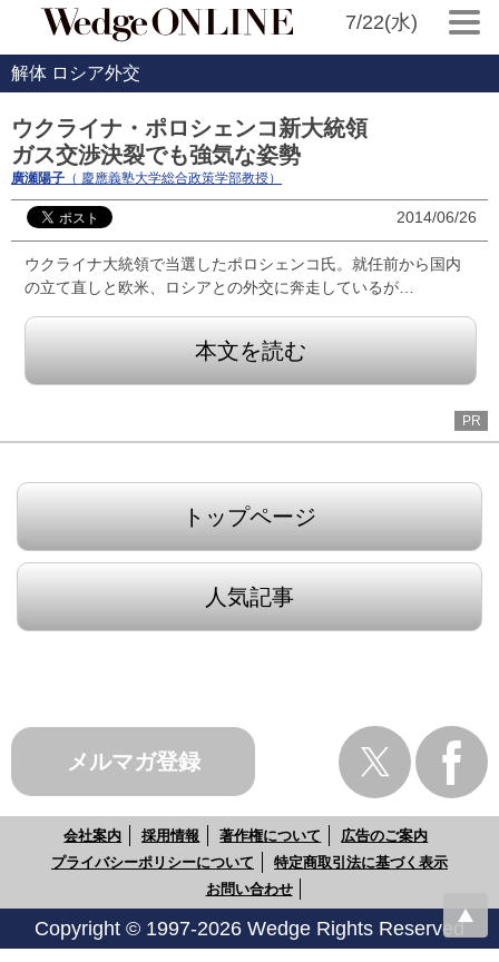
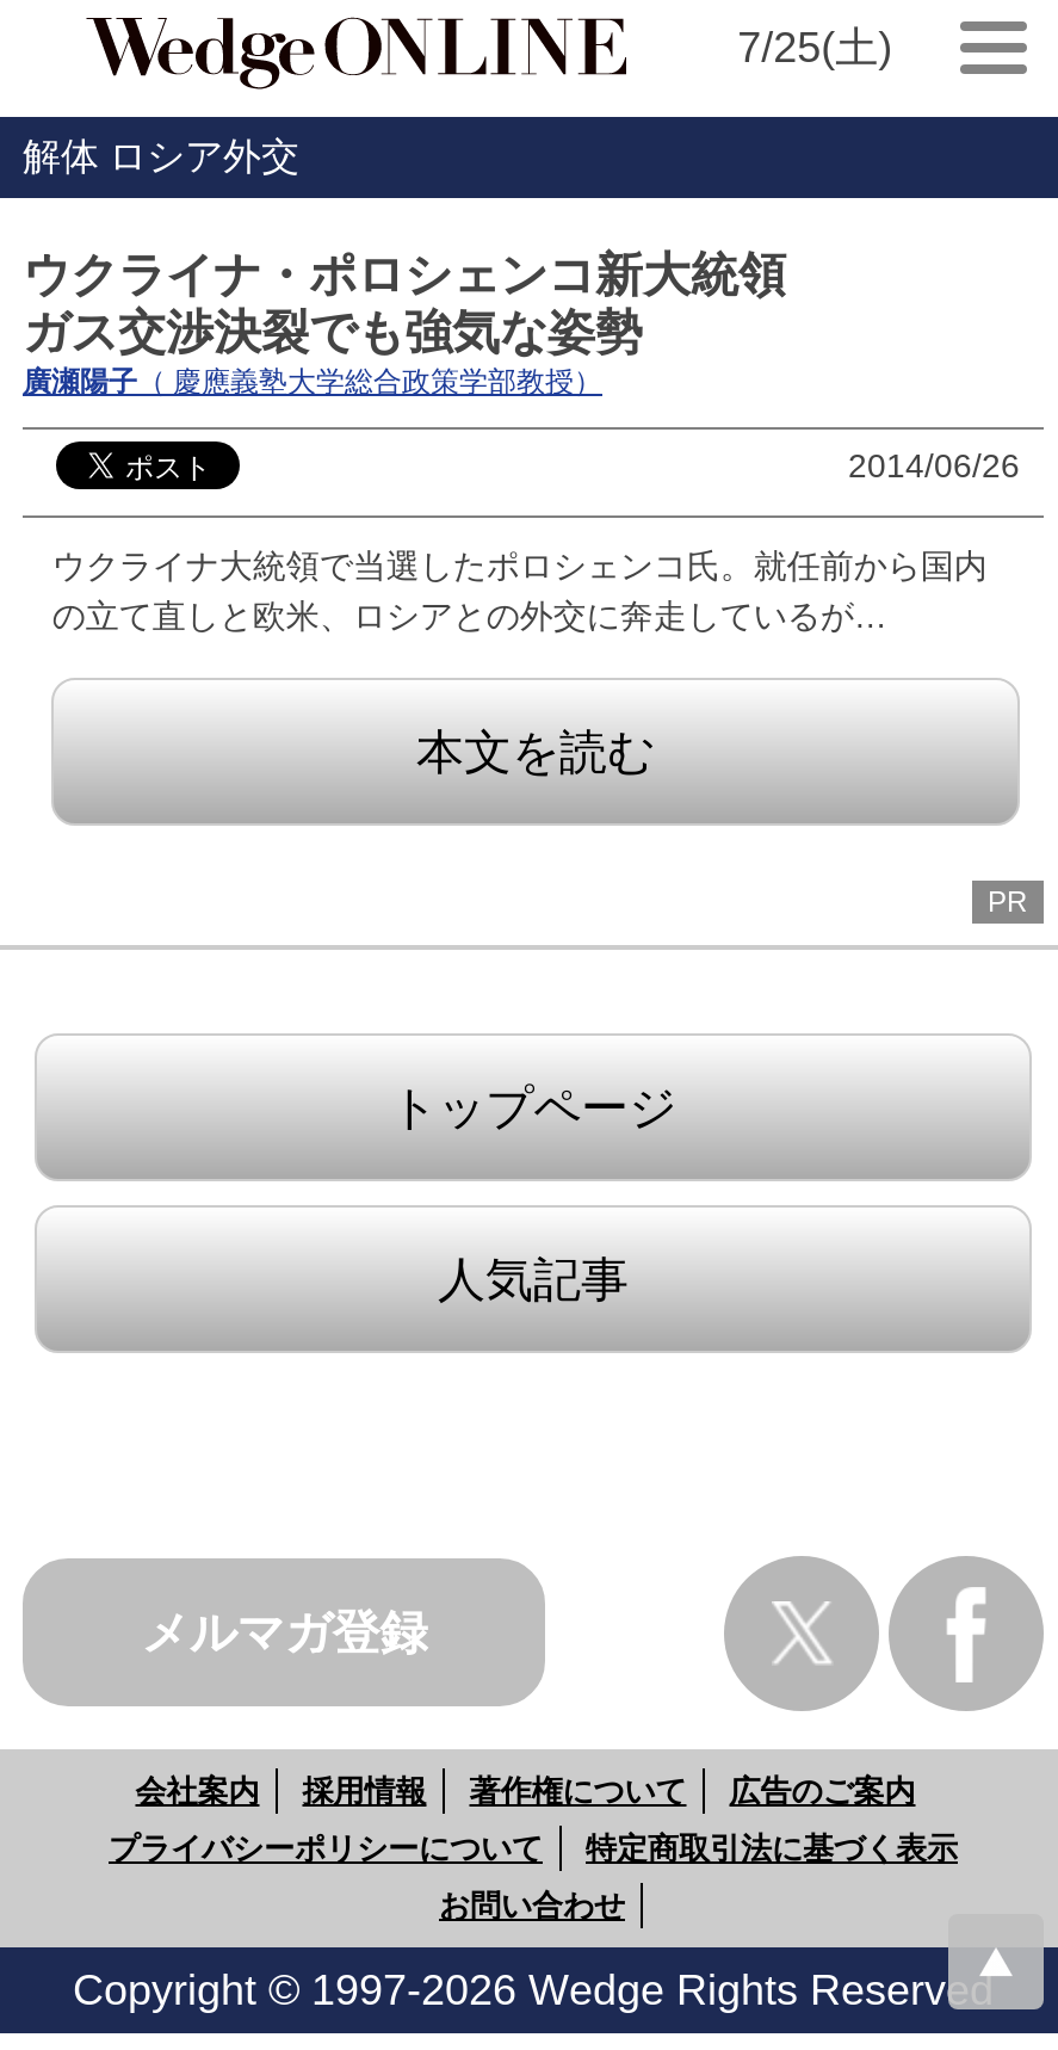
- 7/22(水)
+ 7/25(土)
